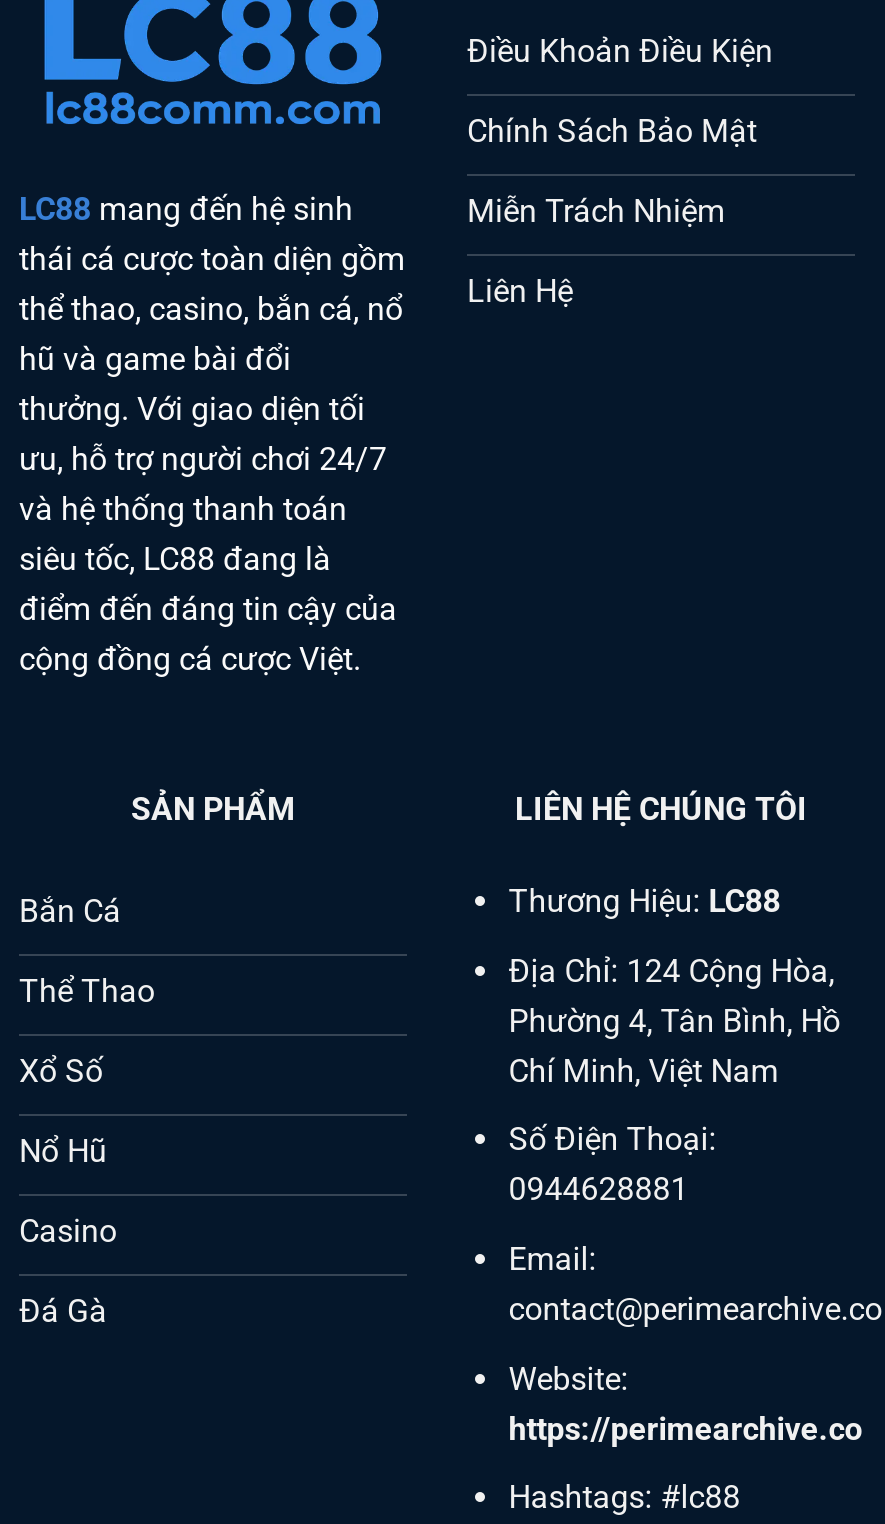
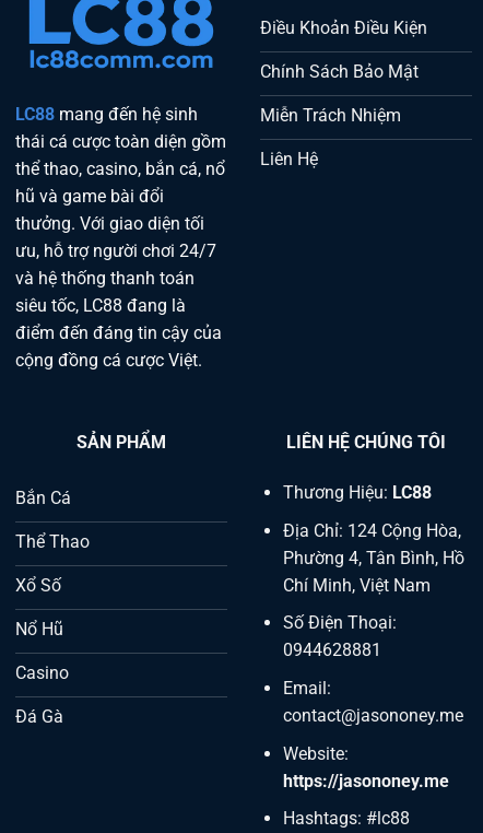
- contact@perimearchive.co
+ contact@jasononey.me

- https://perimearchive.co
+ https://jasononey.me
